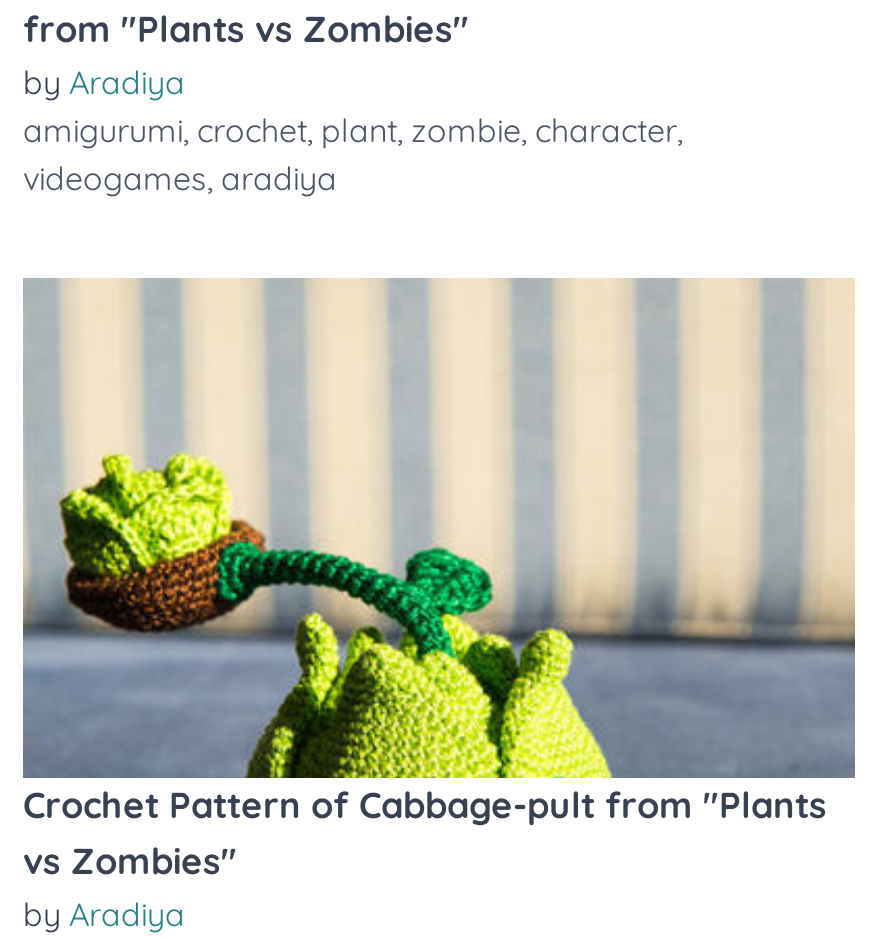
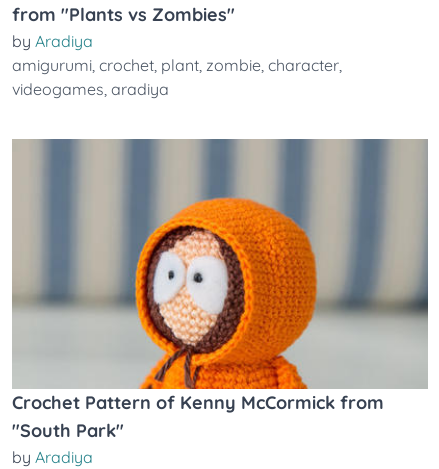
- [image]
- Crochet Pattern of Cabbage-pult from "Plants
- vs Zombies"
+ [image]
+ Crochet Pattern of Kenny McCormick from
+ "South Park"
